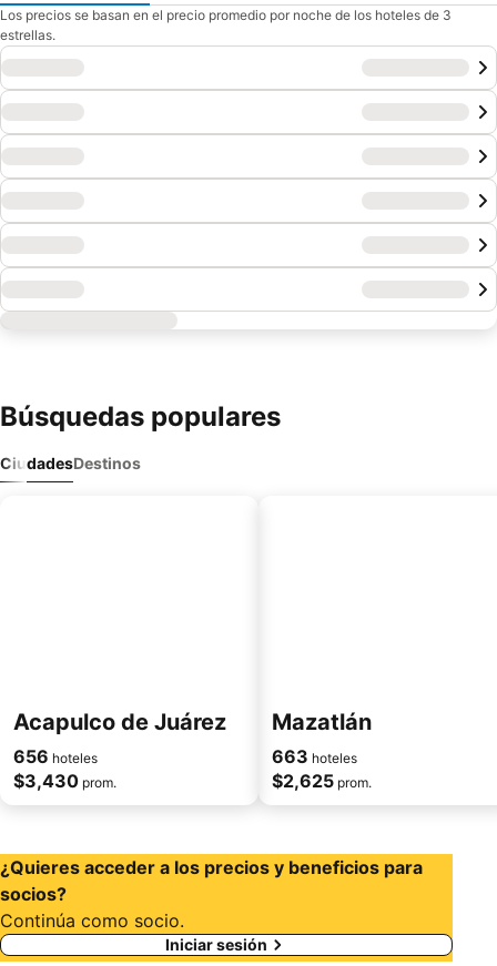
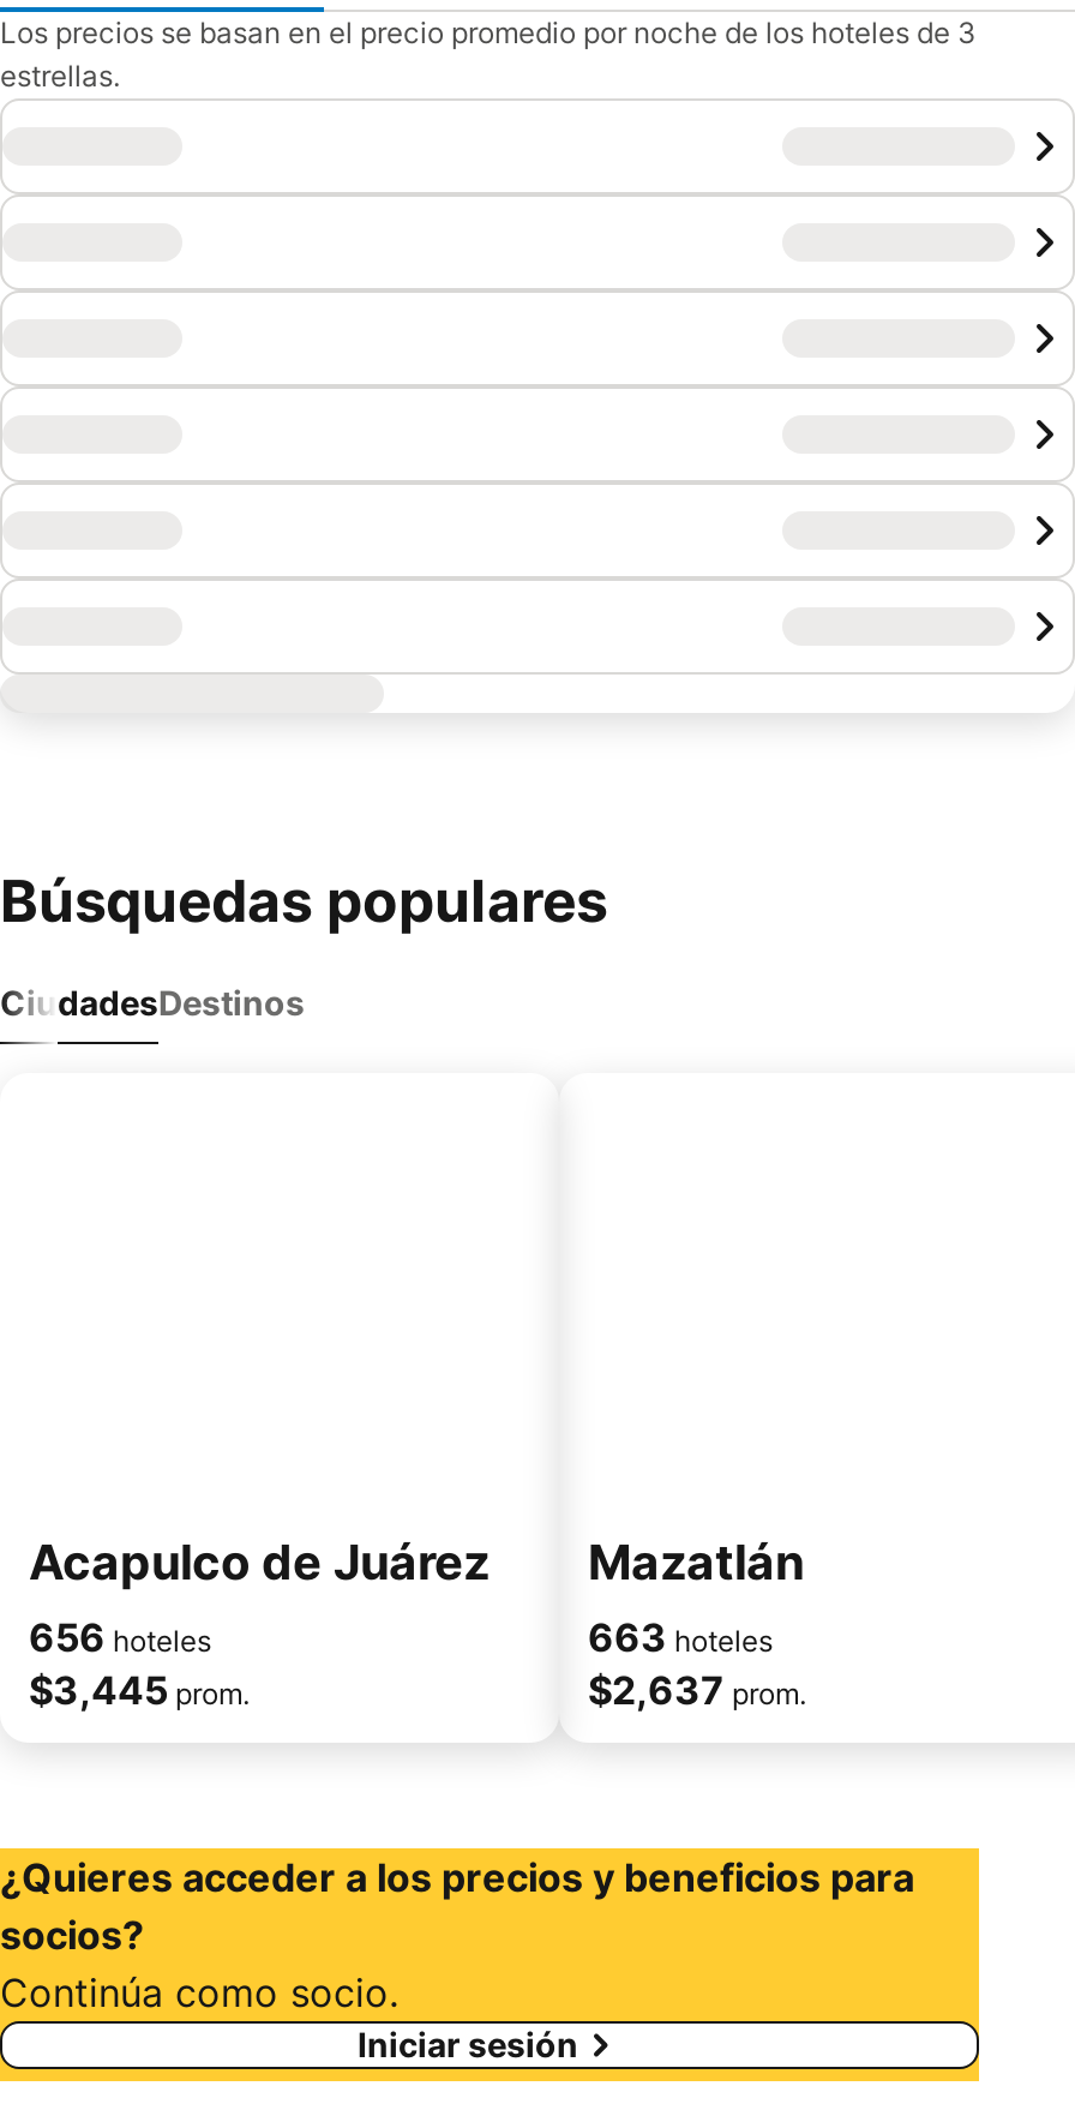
- $3,430 prom.
+ $3,445 prom.

- $2,625 prom.
+ $2,637 prom.
